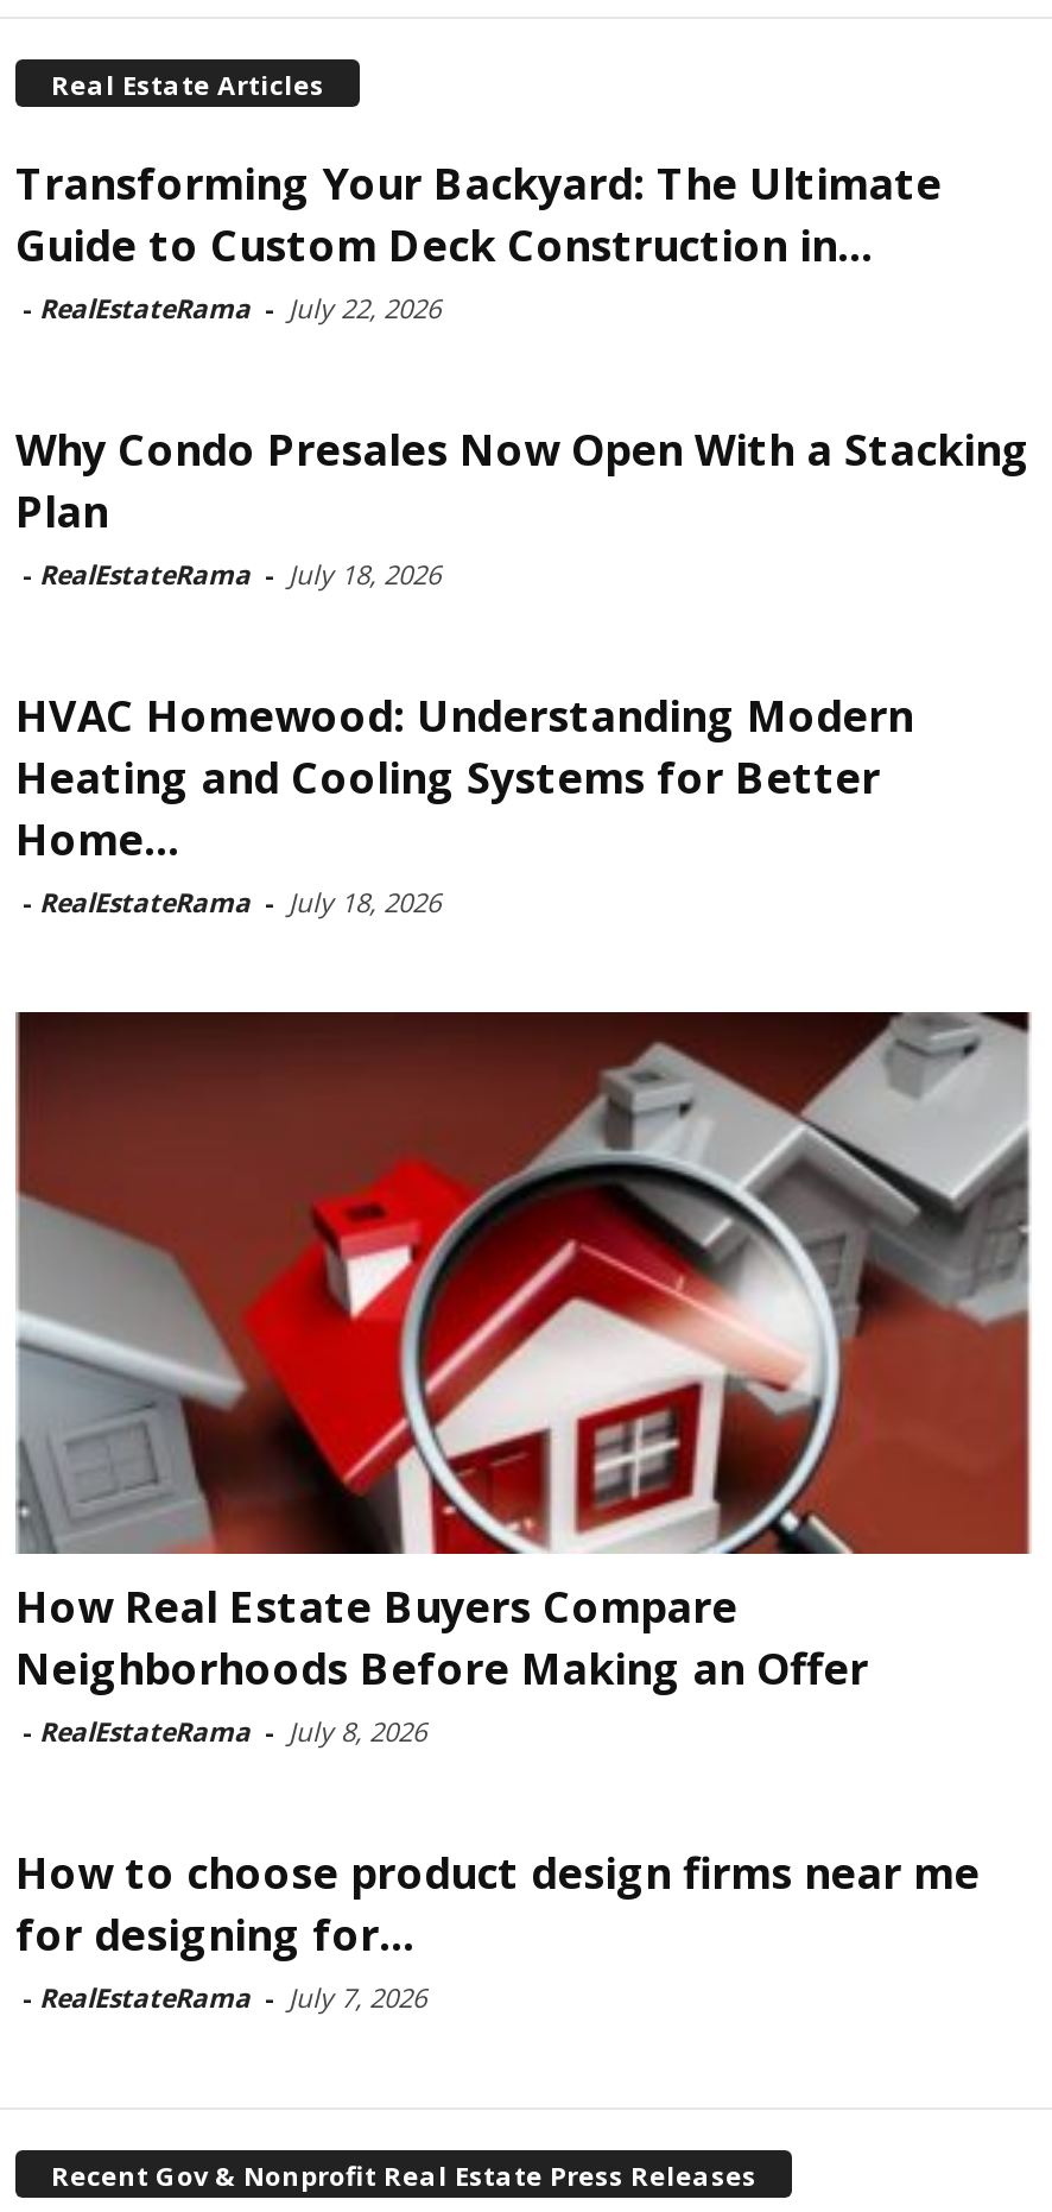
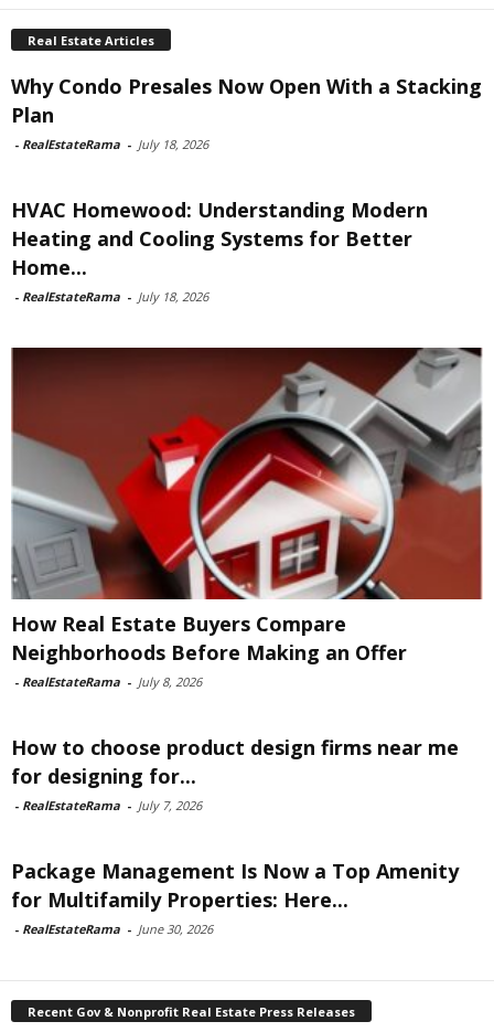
- Transforming Your Backyard: The Ultimate
- Guide to Custom Deck Construction in...
- - RealEstateRama - July 22, 2026

moved up: [image] | Why Condo Presales Now Open With a Stacking | Plan | ... | for designing for... | - RealEstateRama - July 7, 2026

+ Package Management Is Now a Top Amenity
+ for Multifamily Properties: Here...
+ - RealEstateRama - June 30, 2026
